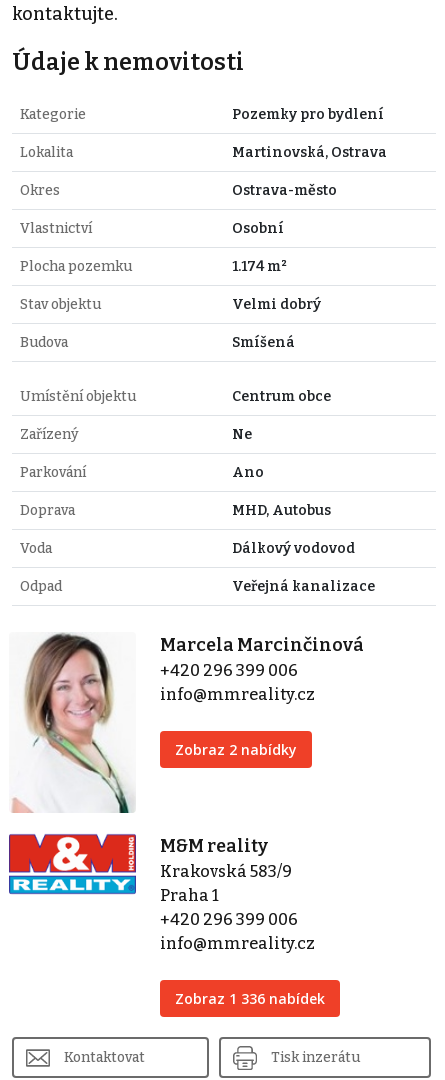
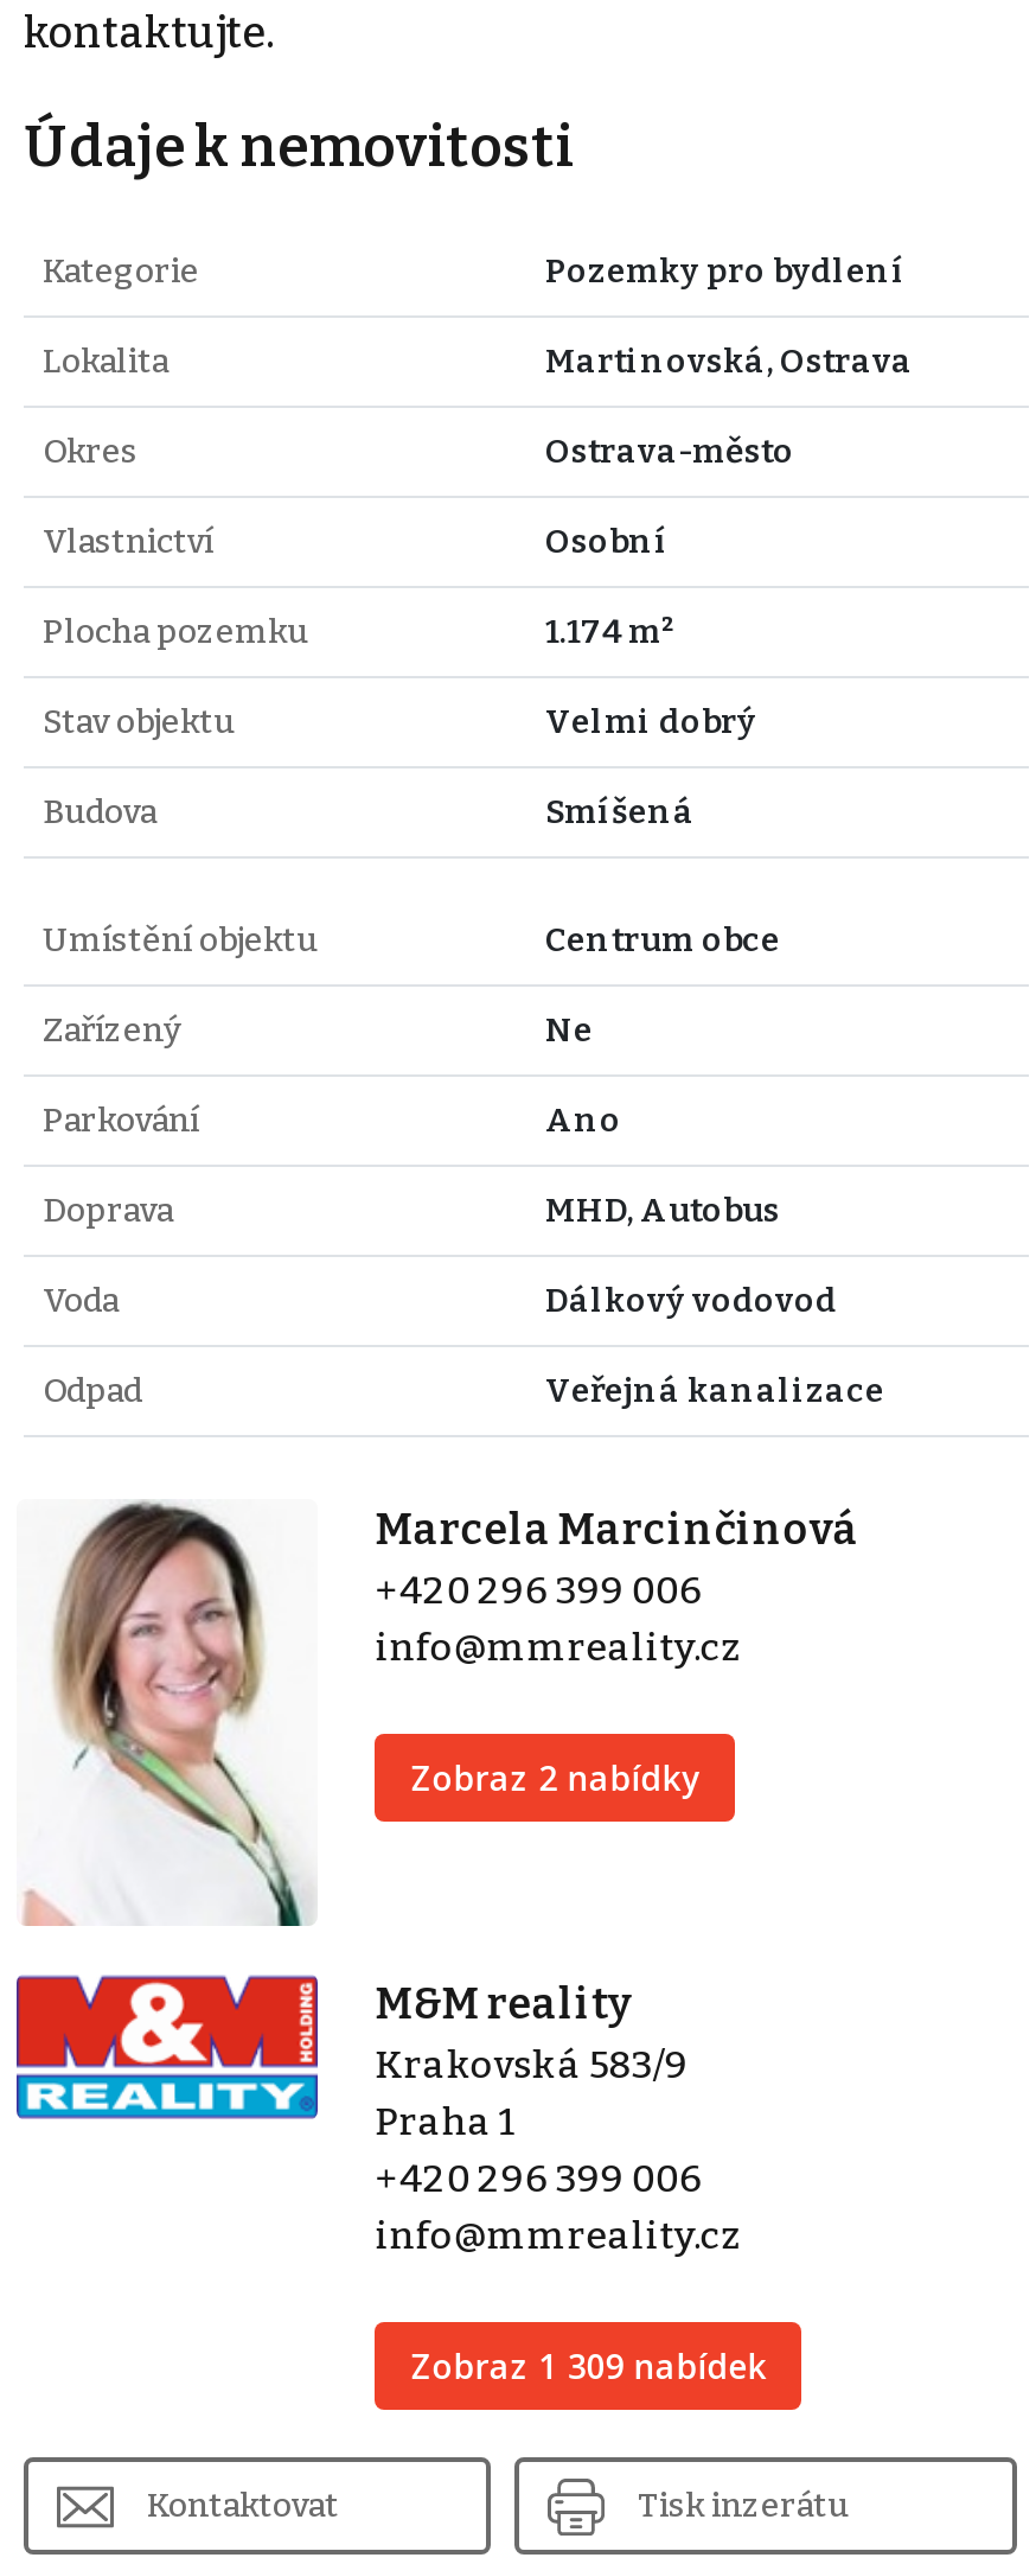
- Zobraz 1 336 nabídek
+ Zobraz 1 309 nabídek
